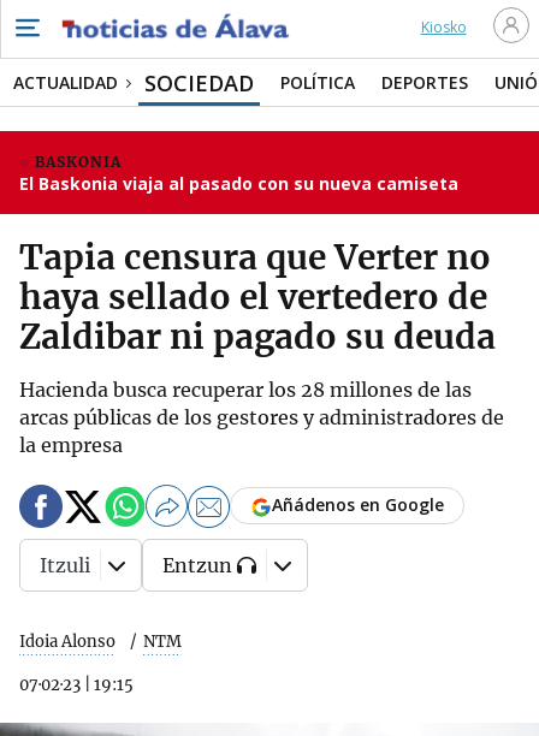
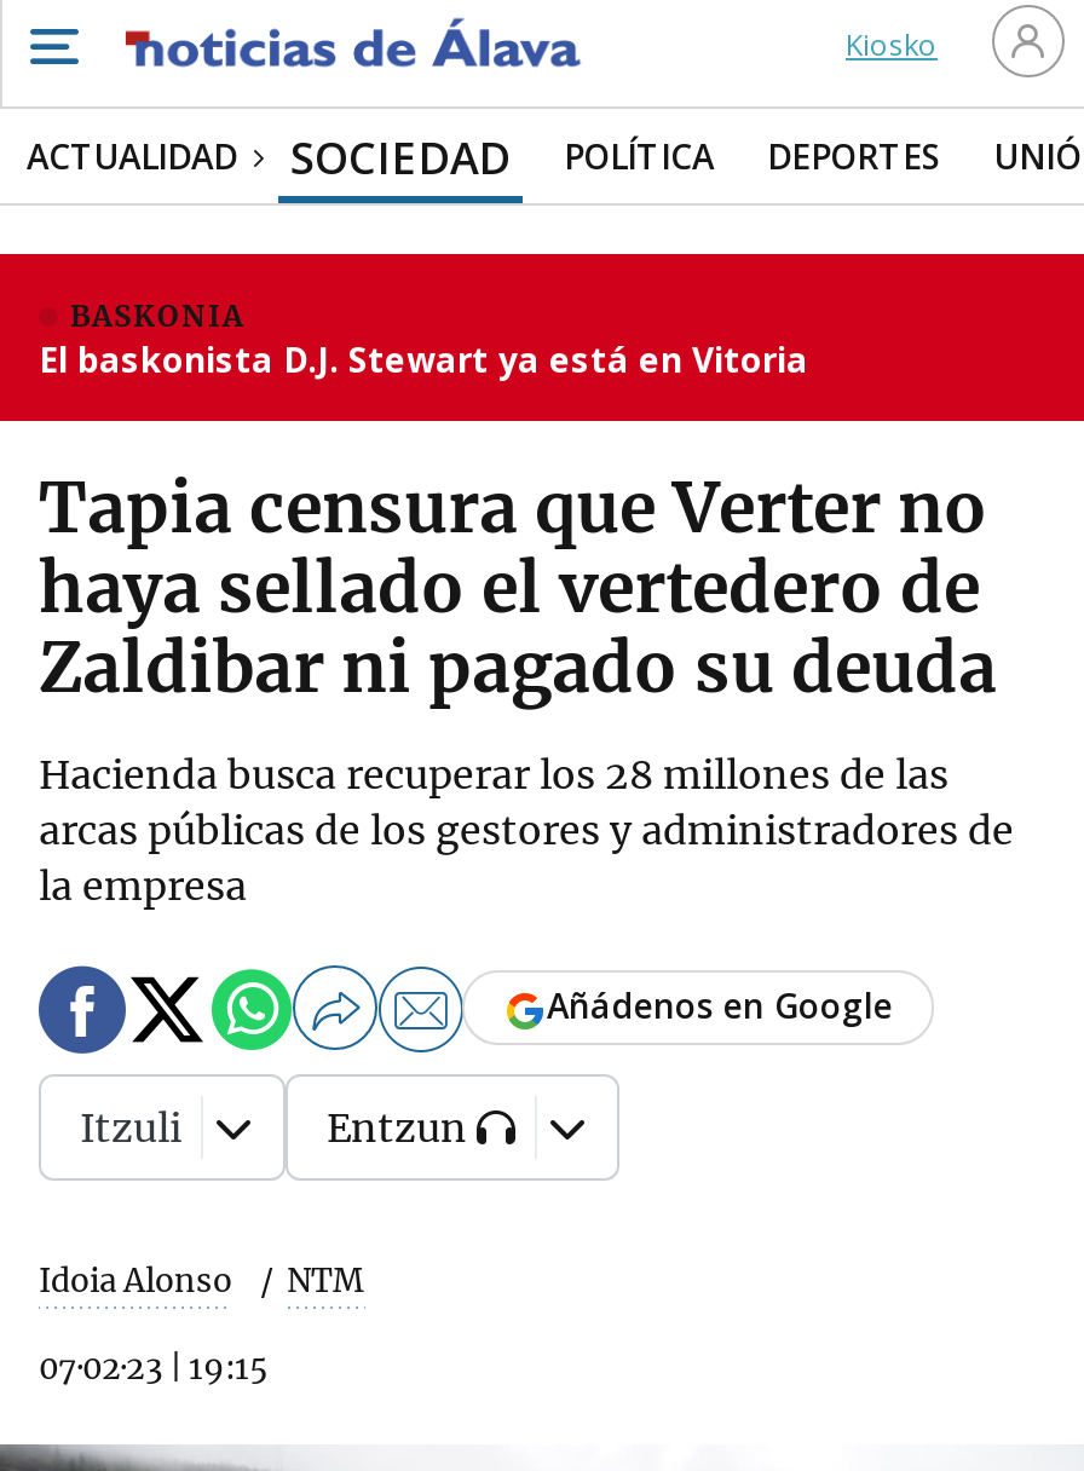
- El Baskonia viaja al pasado con su nueva camiseta
+ El baskonista D.J. Stewart ya está en Vitoria
